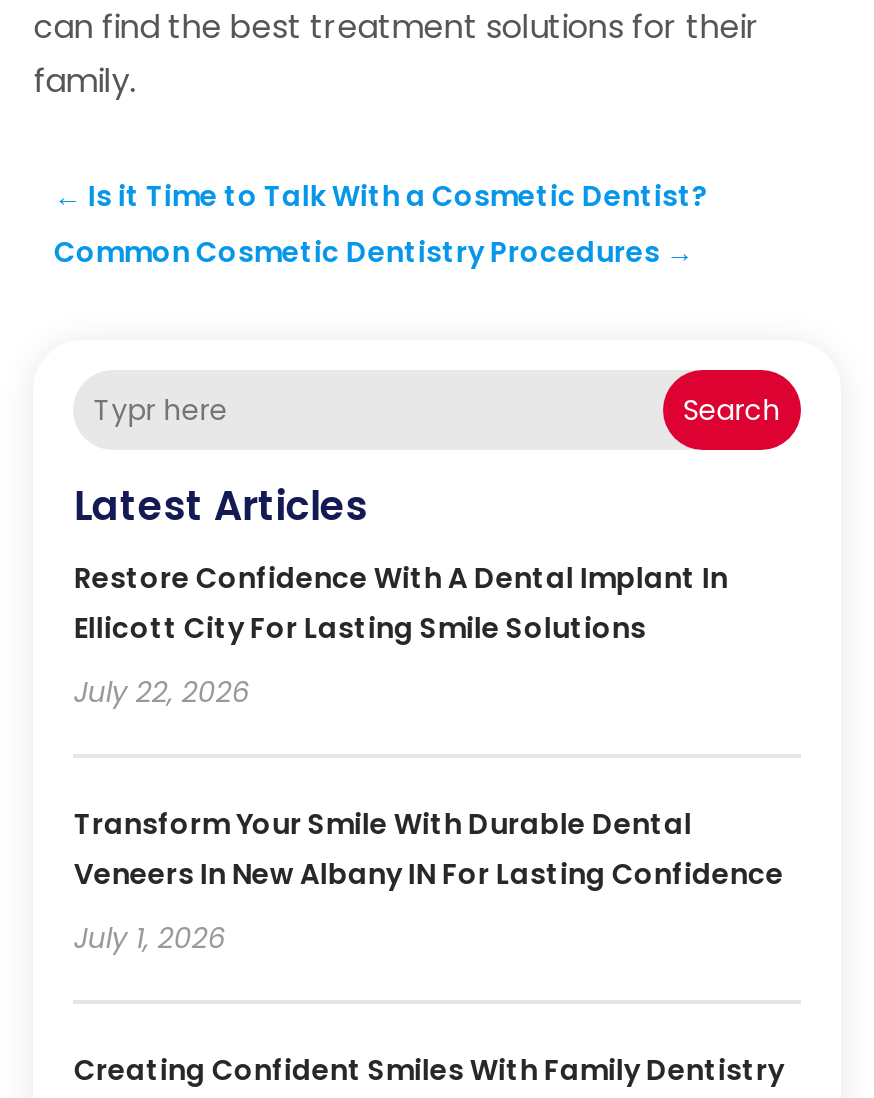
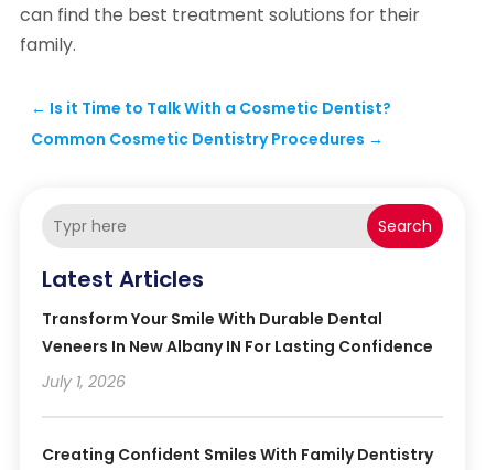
- Restore Confidence With A Dental Implant In
- Ellicott City For Lasting Smile Solutions
- July 22, 2026
